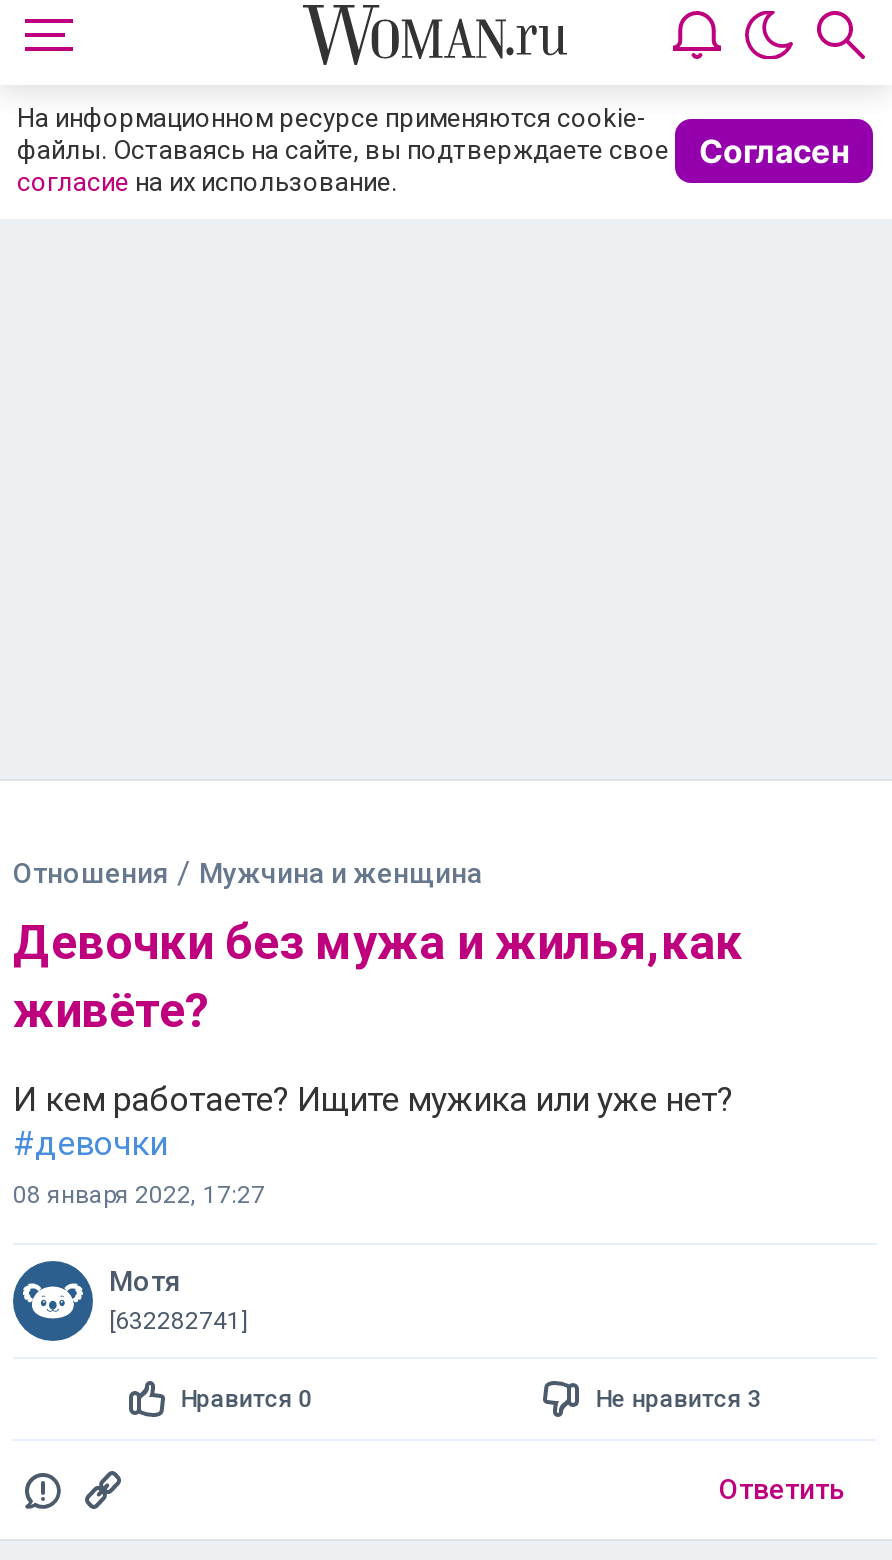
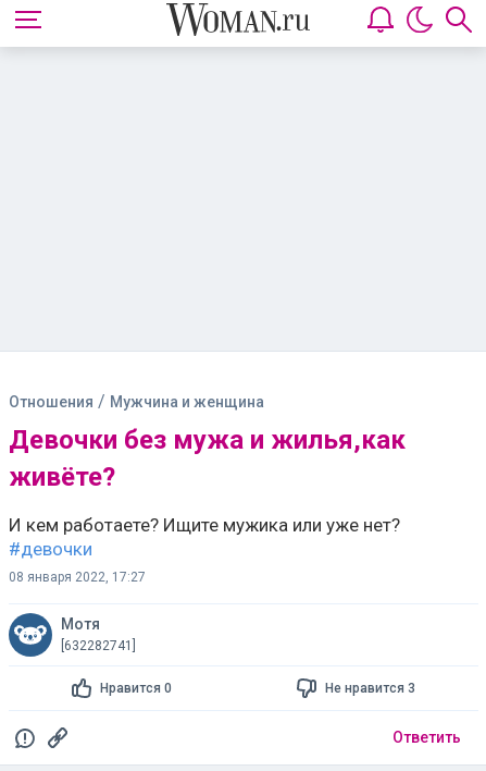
- На информационном ресурсе применяются cookie-
- файлы. Оставаясь на сайте, вы подтверждаете свое
- согласие на их использование.

- Согласен
